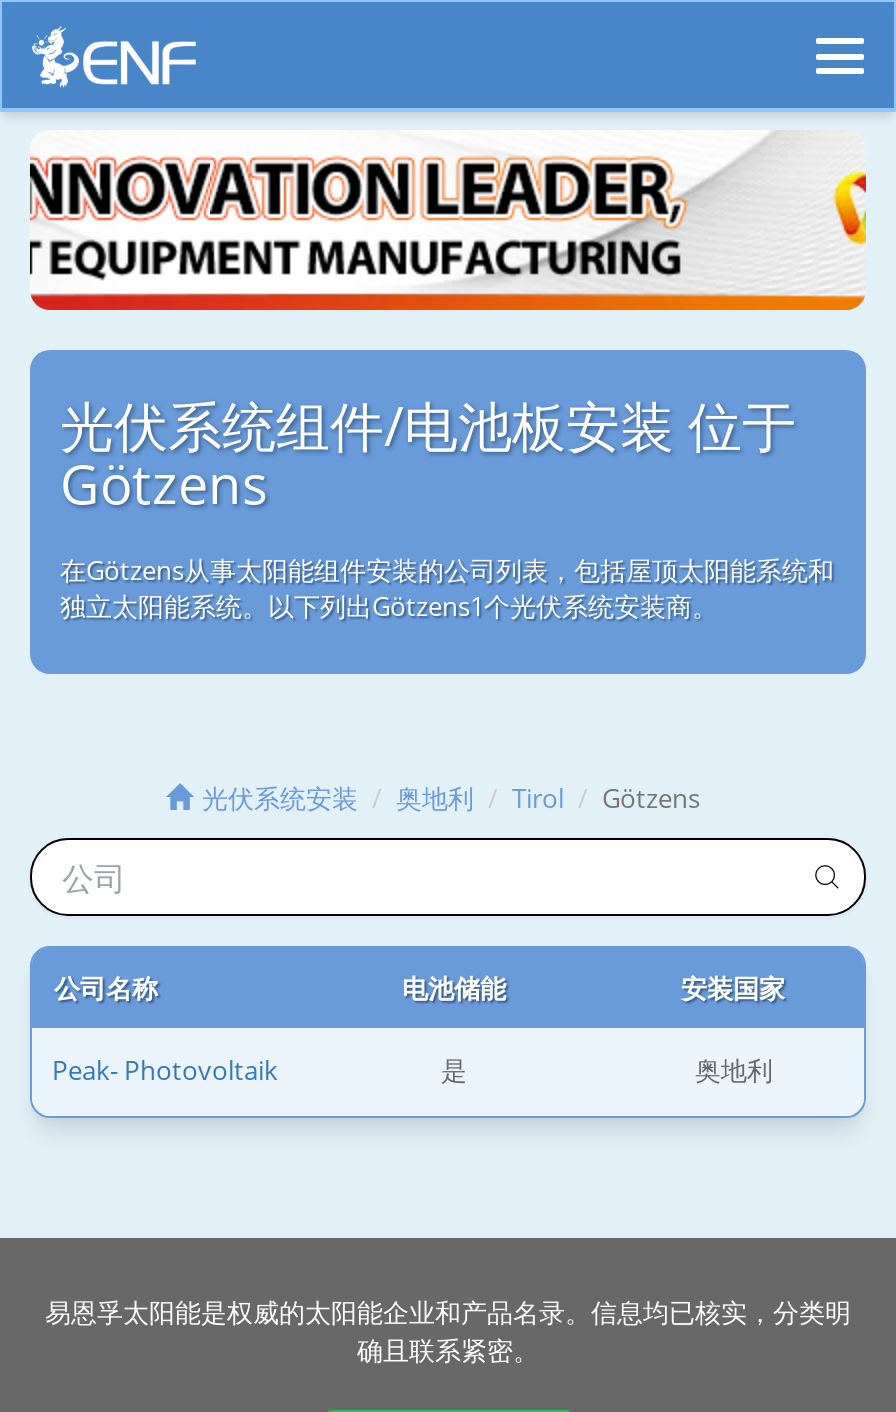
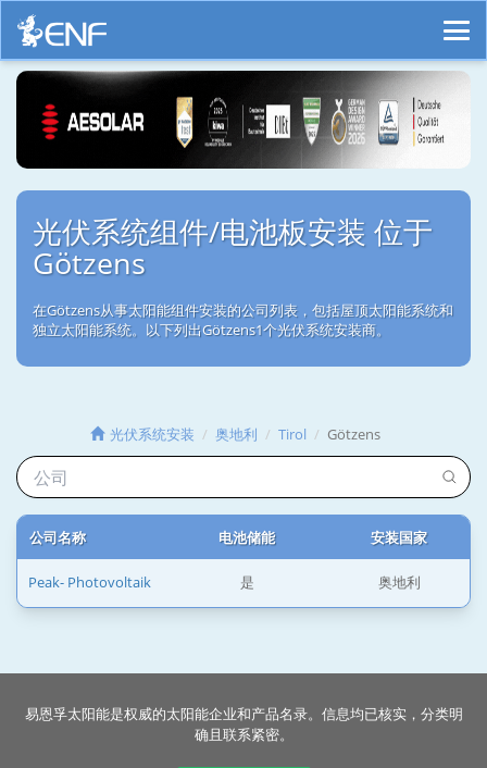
- [image]
+ [image]
